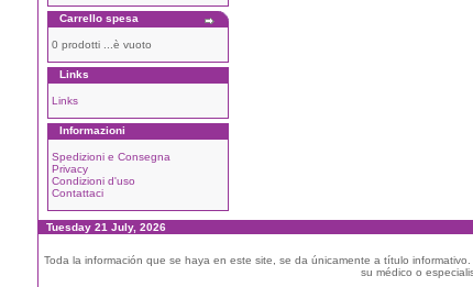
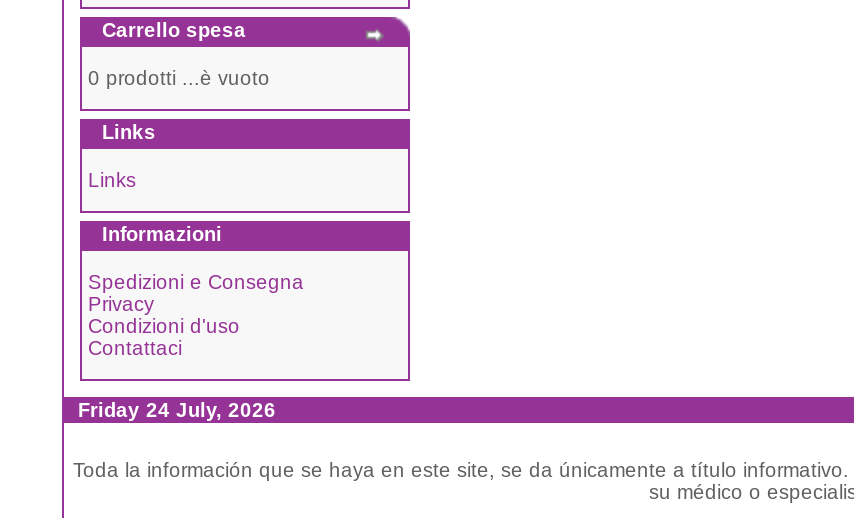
- Tuesday 21 July, 2026
+ Friday 24 July, 2026
